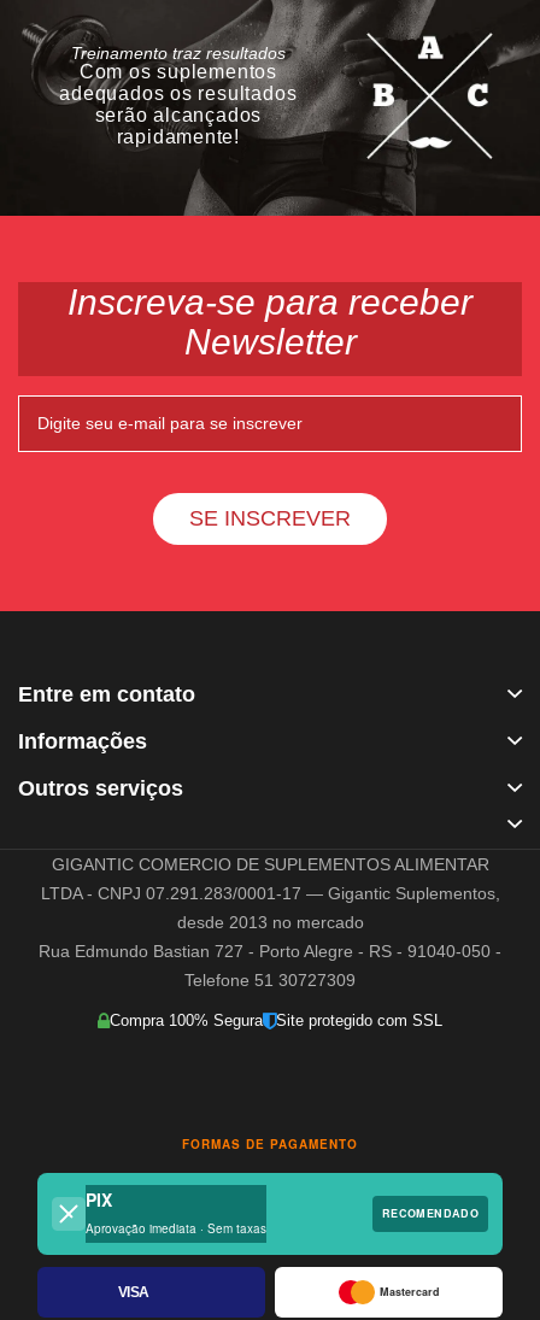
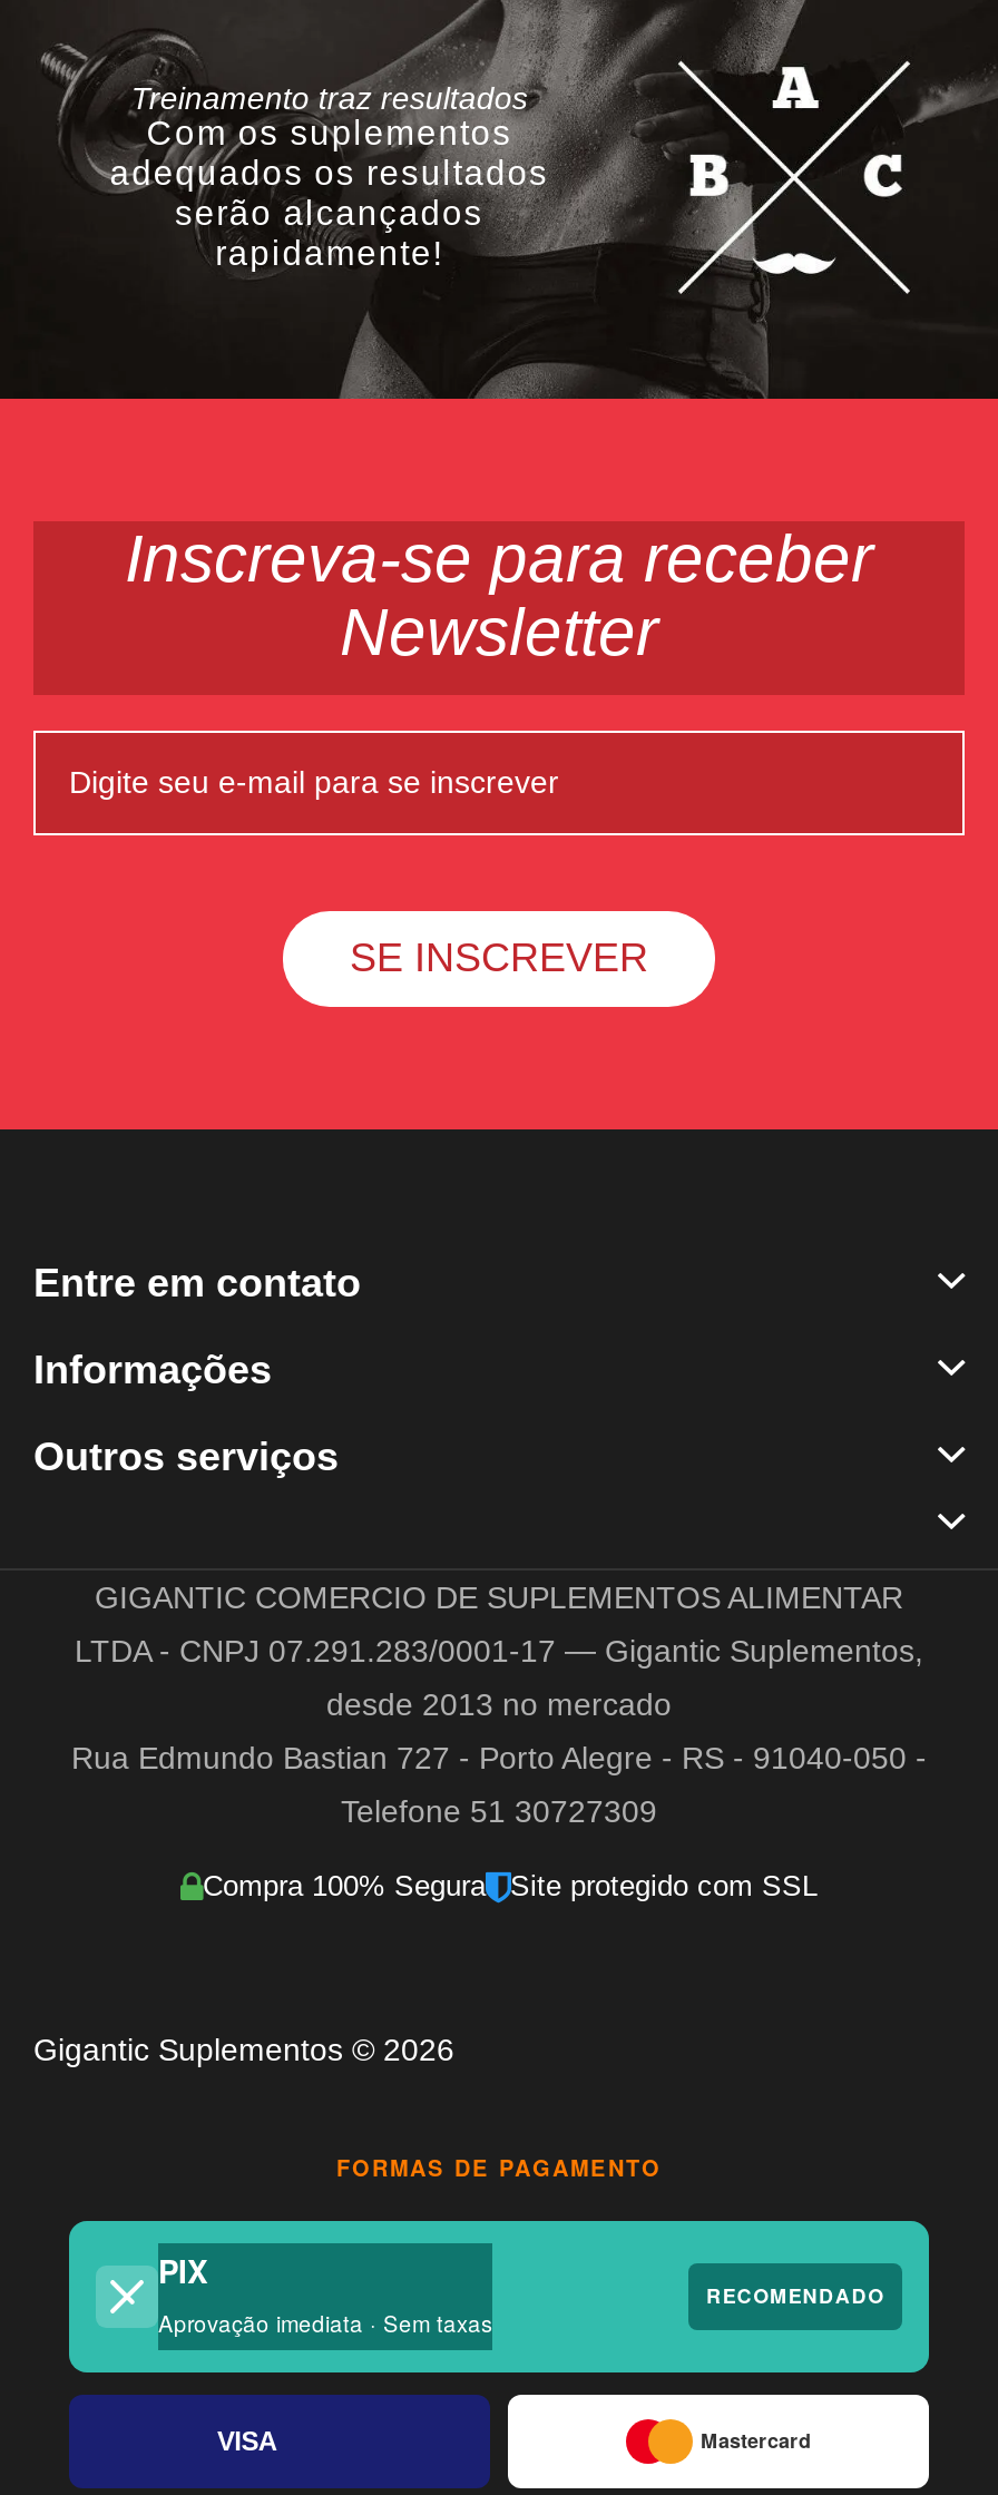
+ Gigantic Suplementos © 2026
